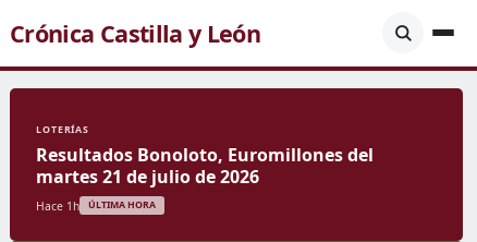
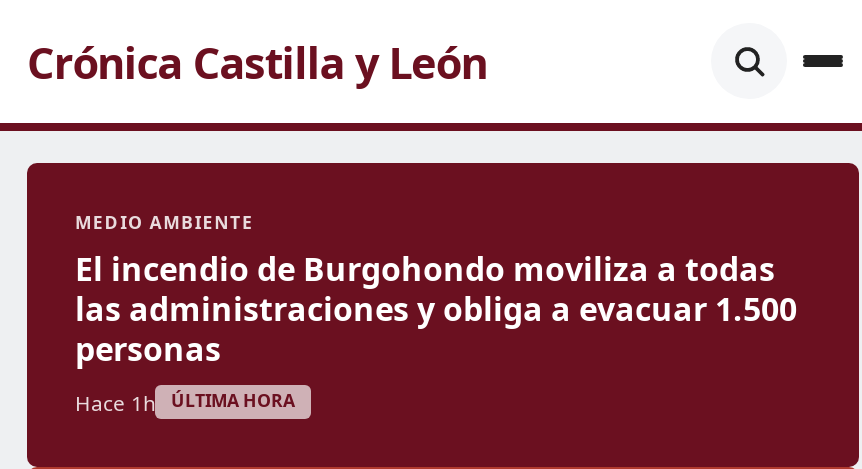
- LOTERÍAS
- Resultados Bonoloto, Euromillones del
- martes 21 de julio de 2026
+ MEDIO AMBIENTE
+ El incendio de Burgohondo moviliza a todas
+ las administraciones y obliga a evacuar 1.500
+ personas
